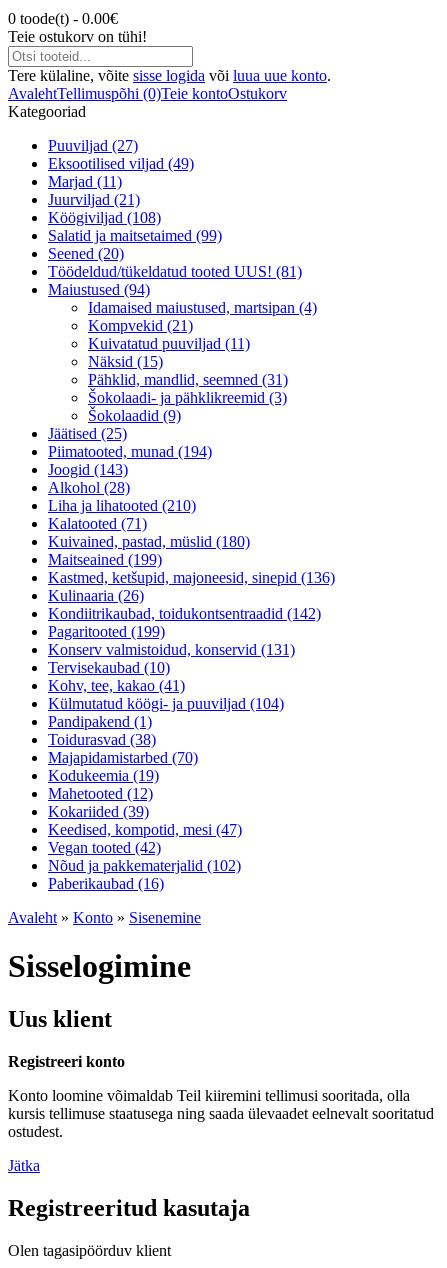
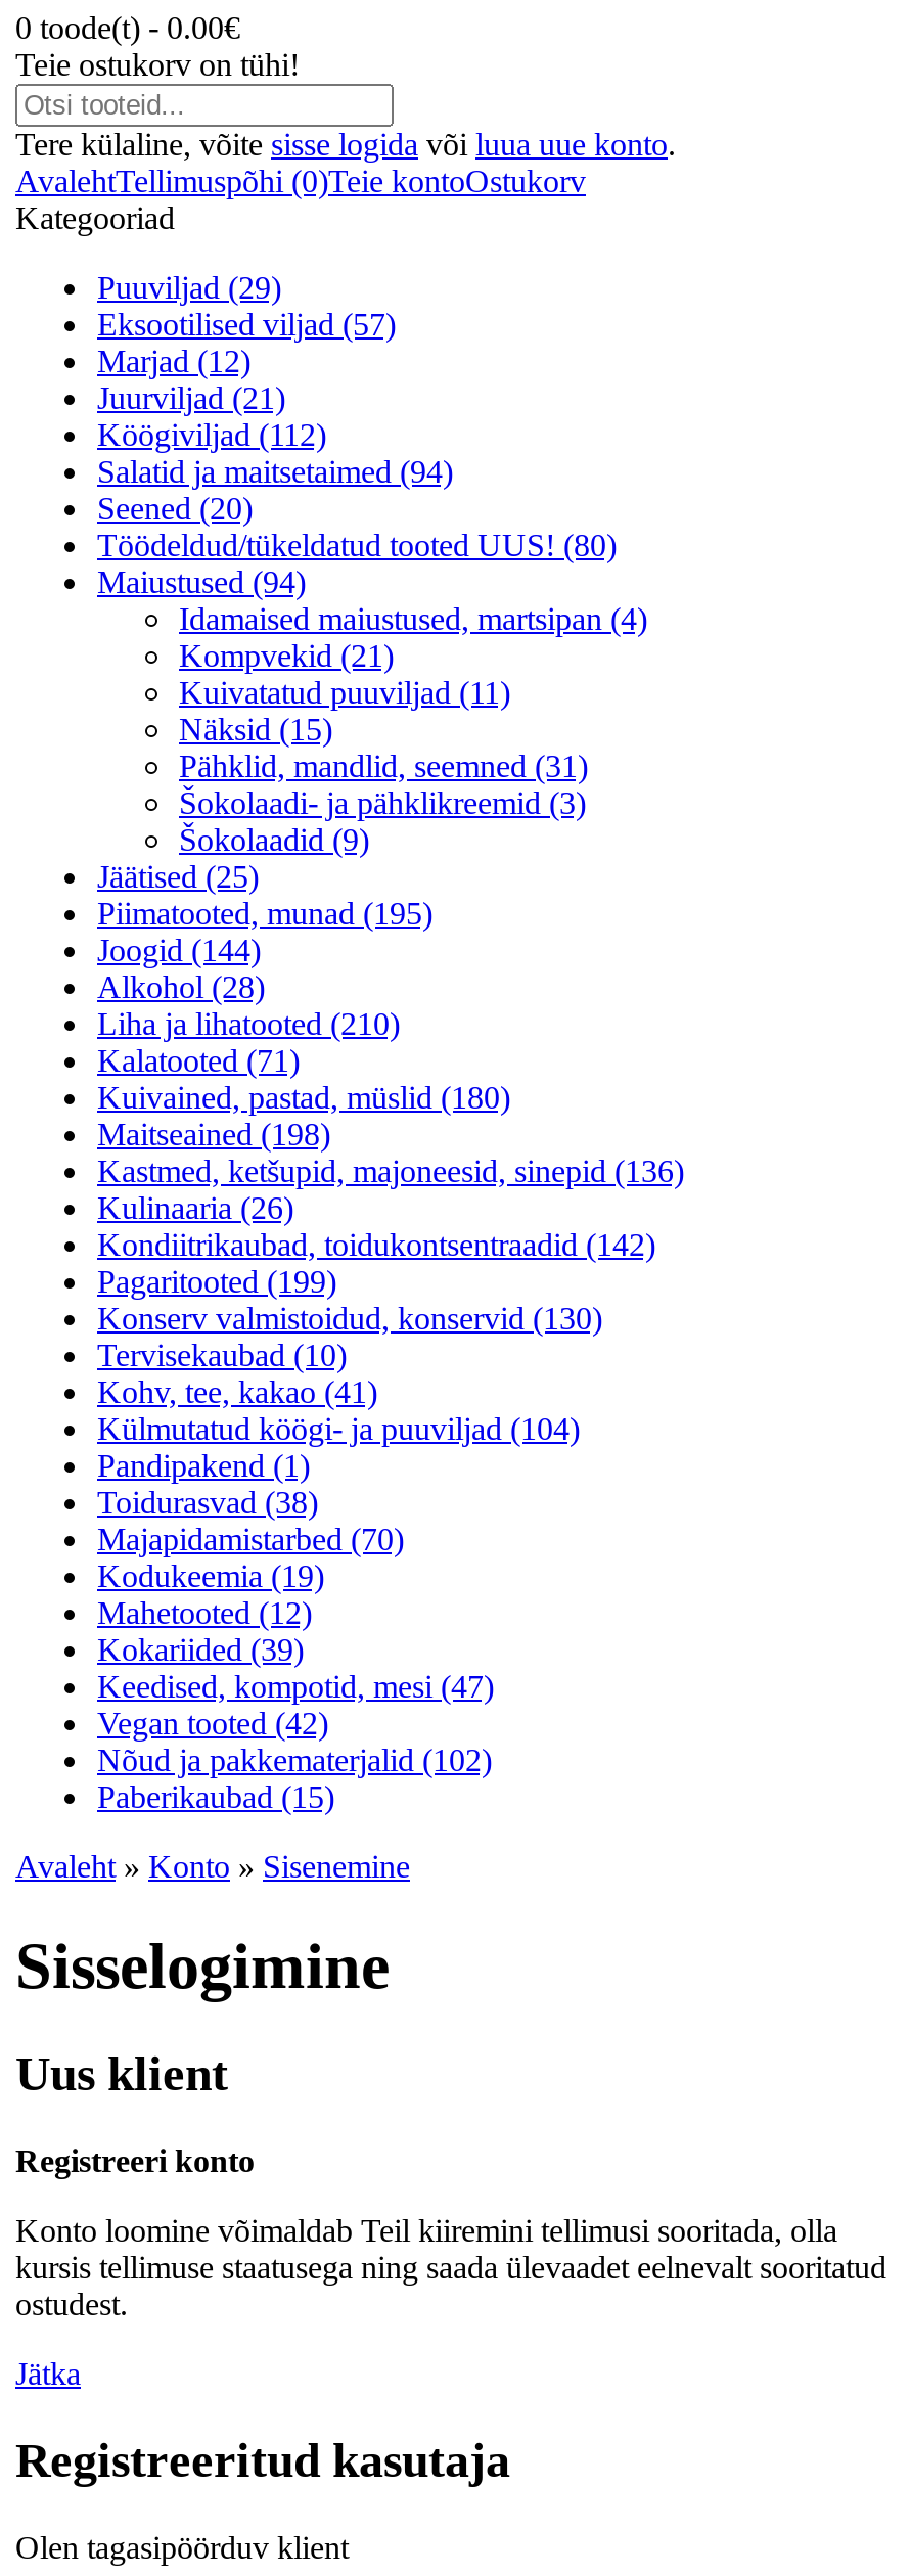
- Puuviljad (27)
+ Puuviljad (29)

- Eksootilised viljad (49)
+ Eksootilised viljad (57)

- Marjad (11)
+ Marjad (12)

- Köögiviljad (108)
+ Köögiviljad (112)

- Salatid ja maitsetaimed (99)
+ Salatid ja maitsetaimed (94)

- Töödeldud/tükeldatud tooted UUS! (81)
+ Töödeldud/tükeldatud tooted UUS! (80)

- Piimatooted, munad (194)
+ Piimatooted, munad (195)

- Joogid (143)
+ Joogid (144)

- Maitseained (199)
+ Maitseained (198)

- Konserv valmistoidud, konservid (131)
+ Konserv valmistoidud, konservid (130)

- Paberikaubad (16)
+ Paberikaubad (15)
